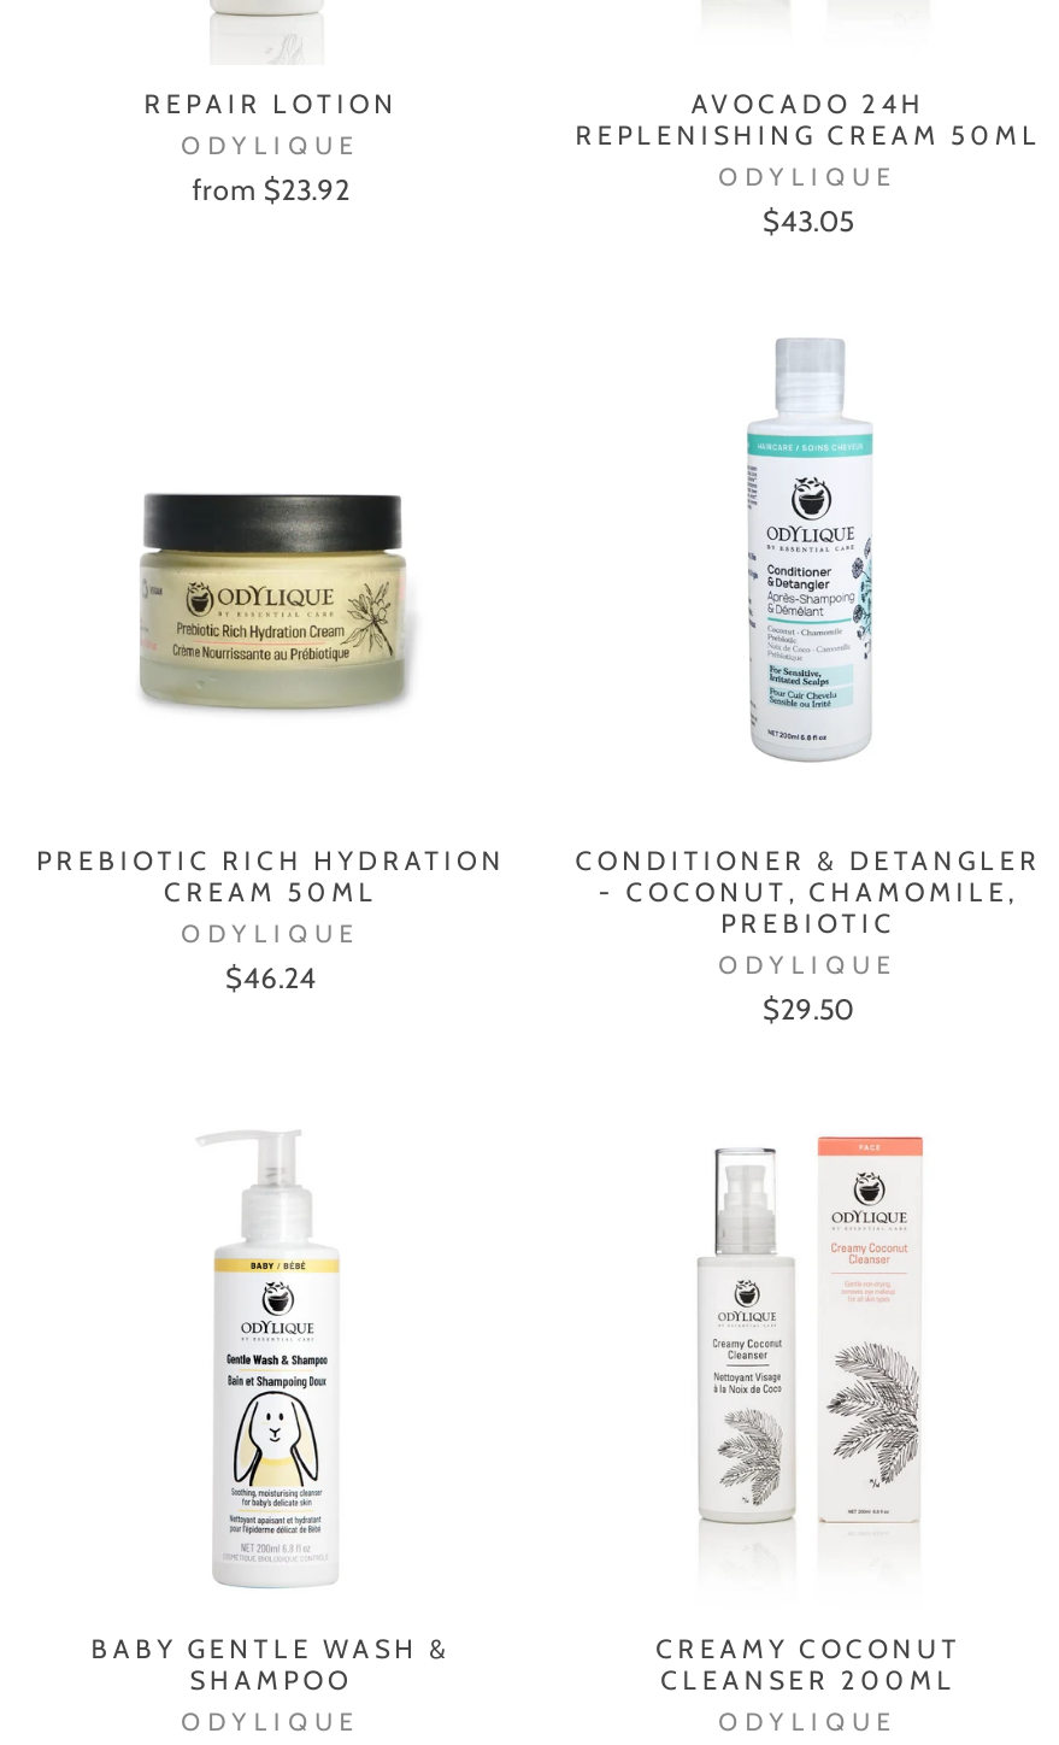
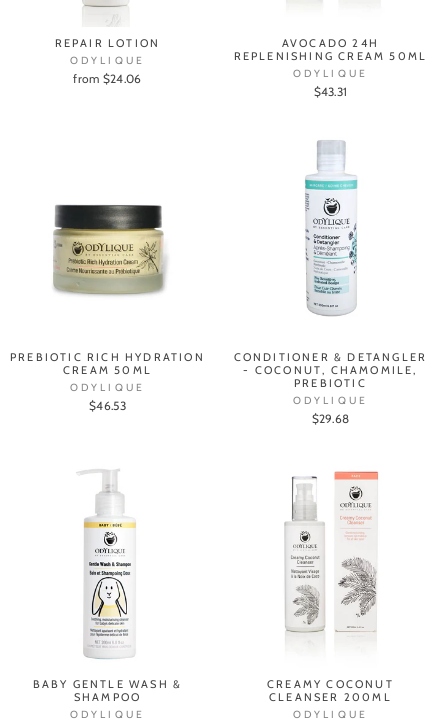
- from $23.92
+ from $24.06

- $43.05
+ $43.31

- $46.24
+ $46.53

- $29.50
+ $29.68
